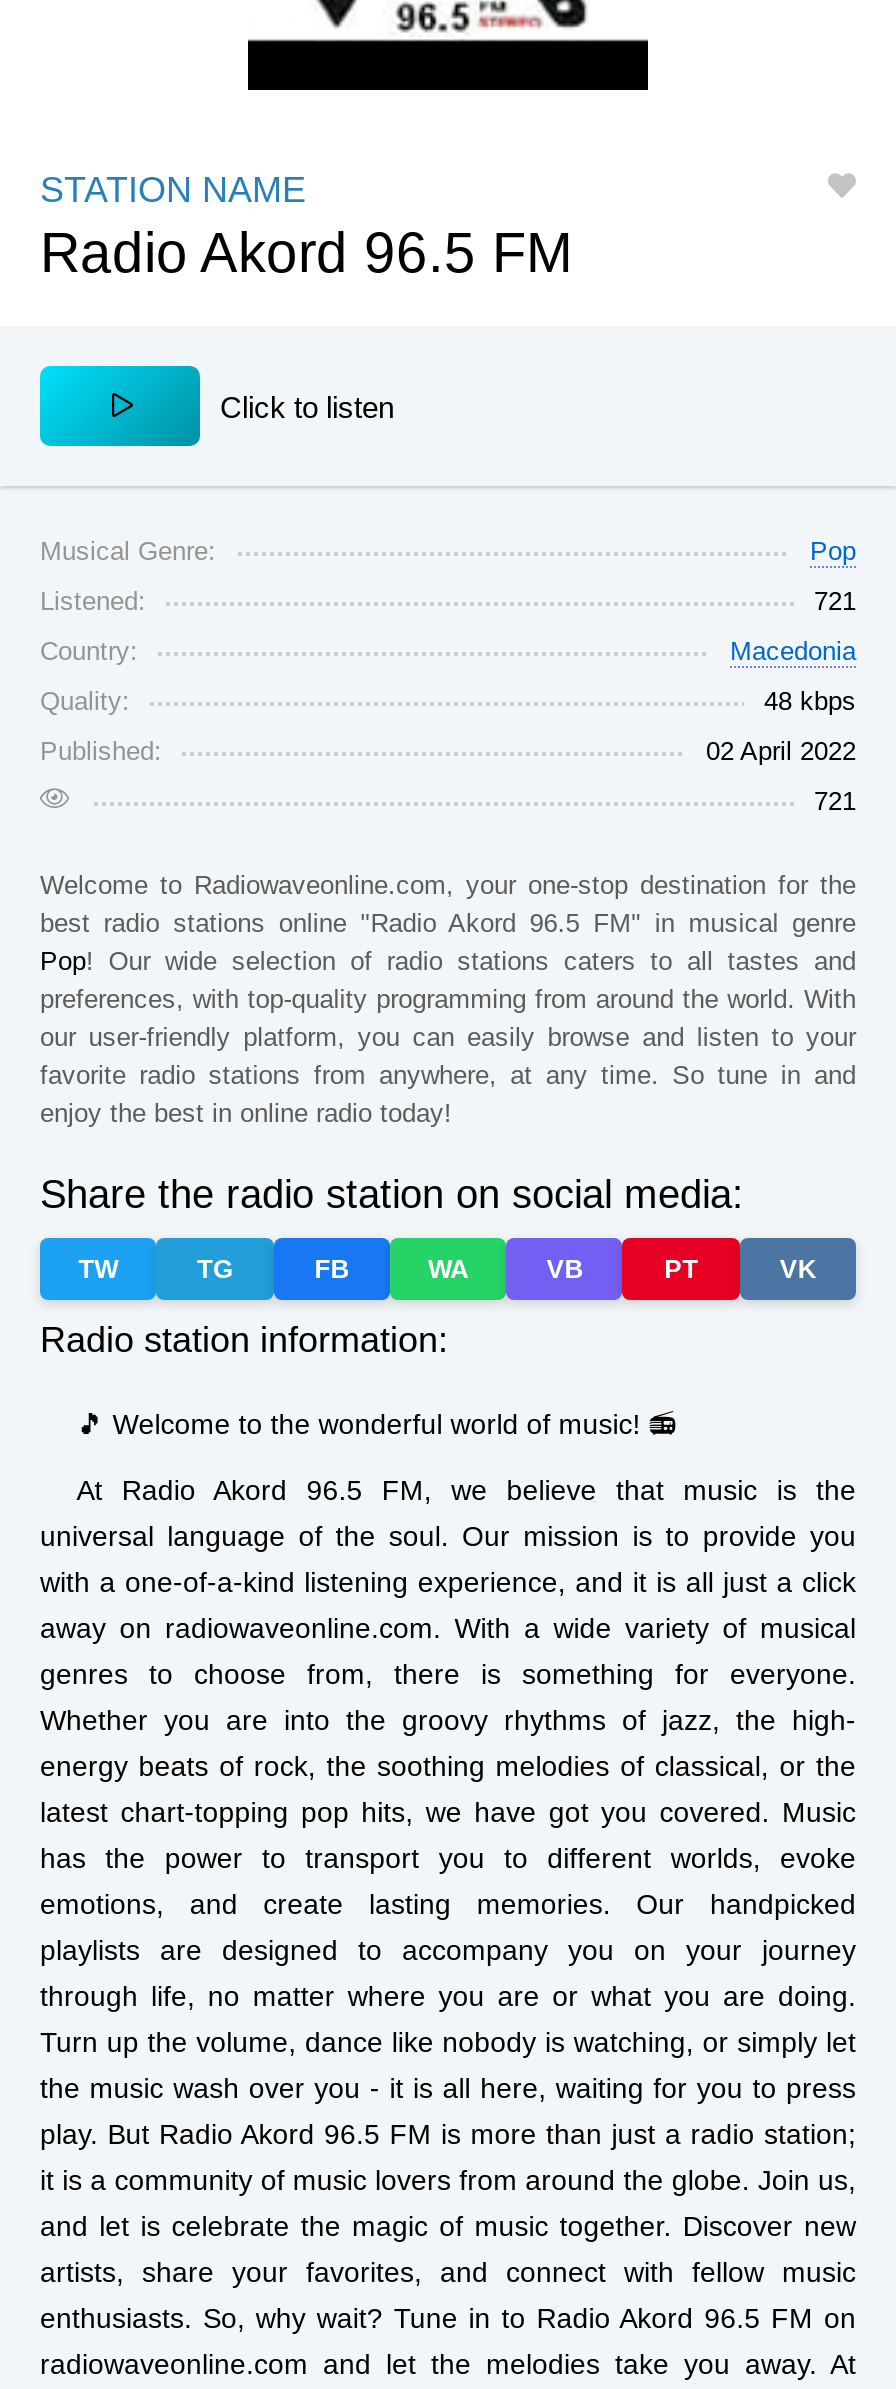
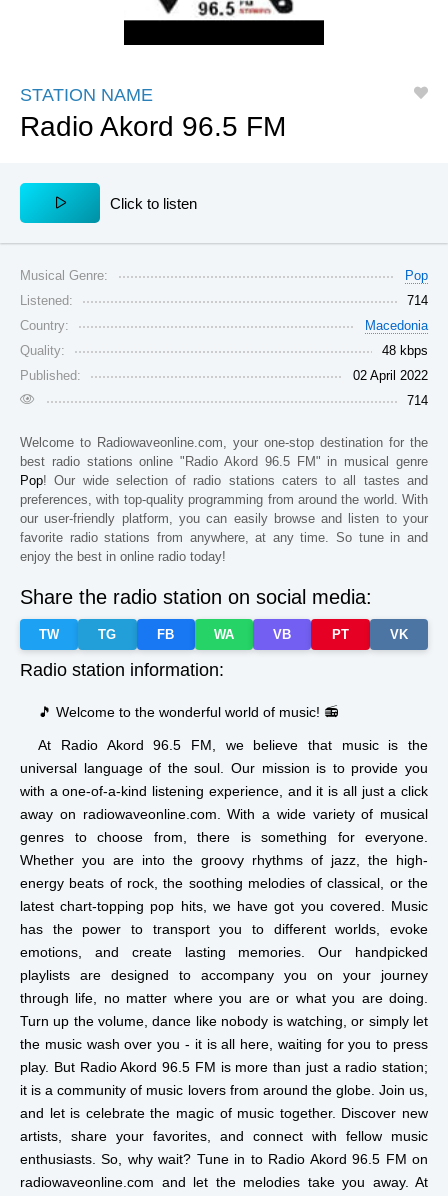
- 721
+ 714

- 721
+ 714
